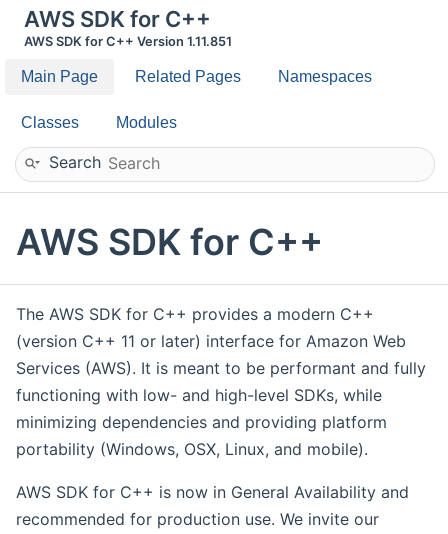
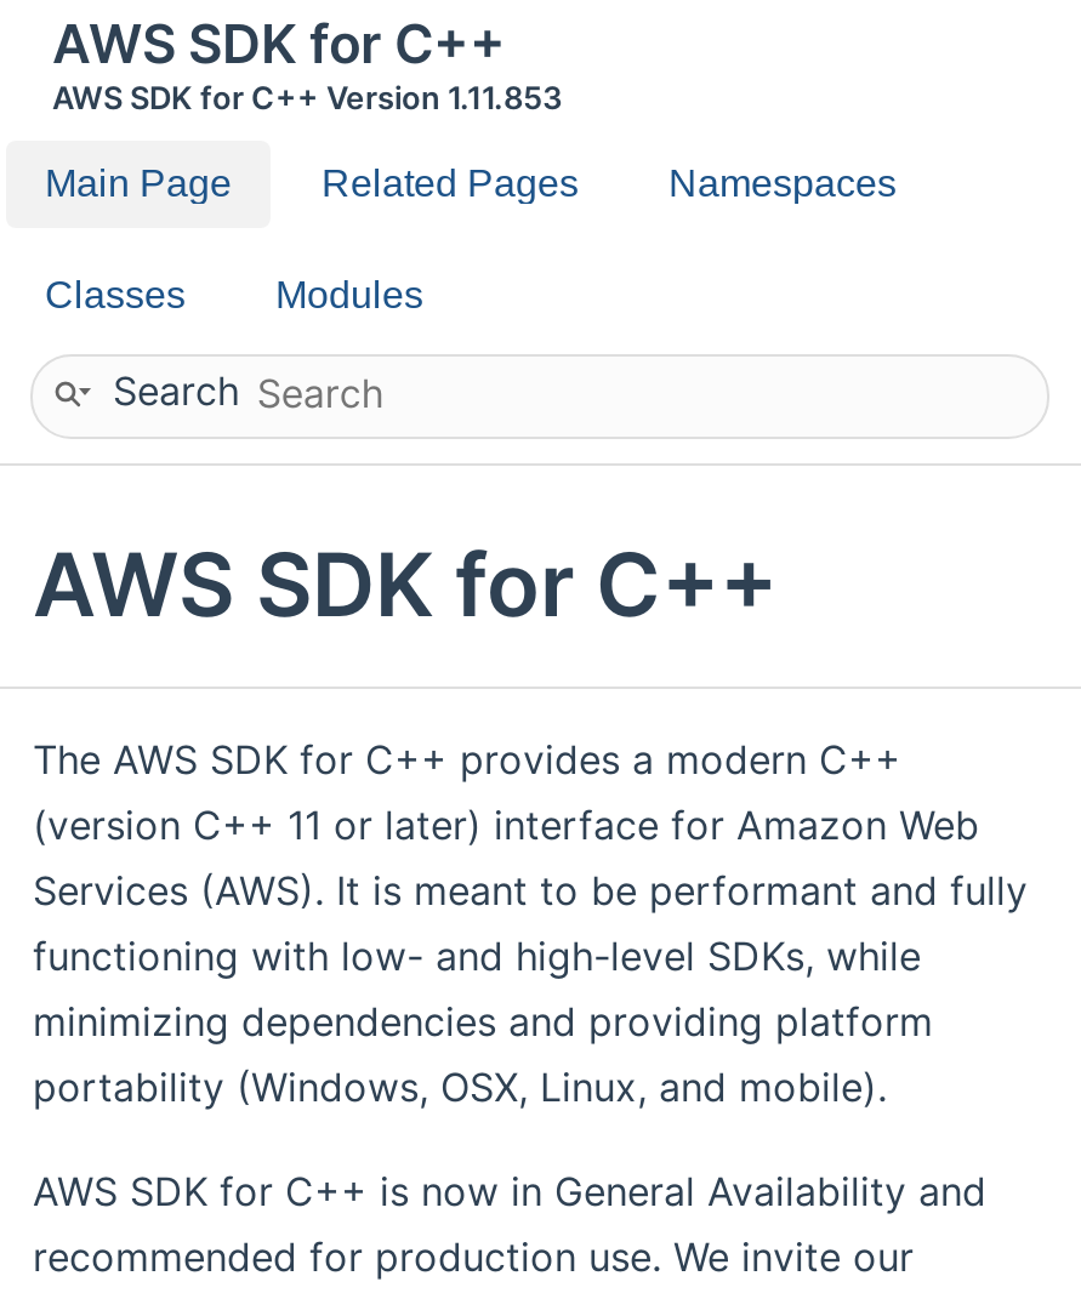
- AWS SDK for C++ Version 1.11.851
+ AWS SDK for C++ Version 1.11.853
